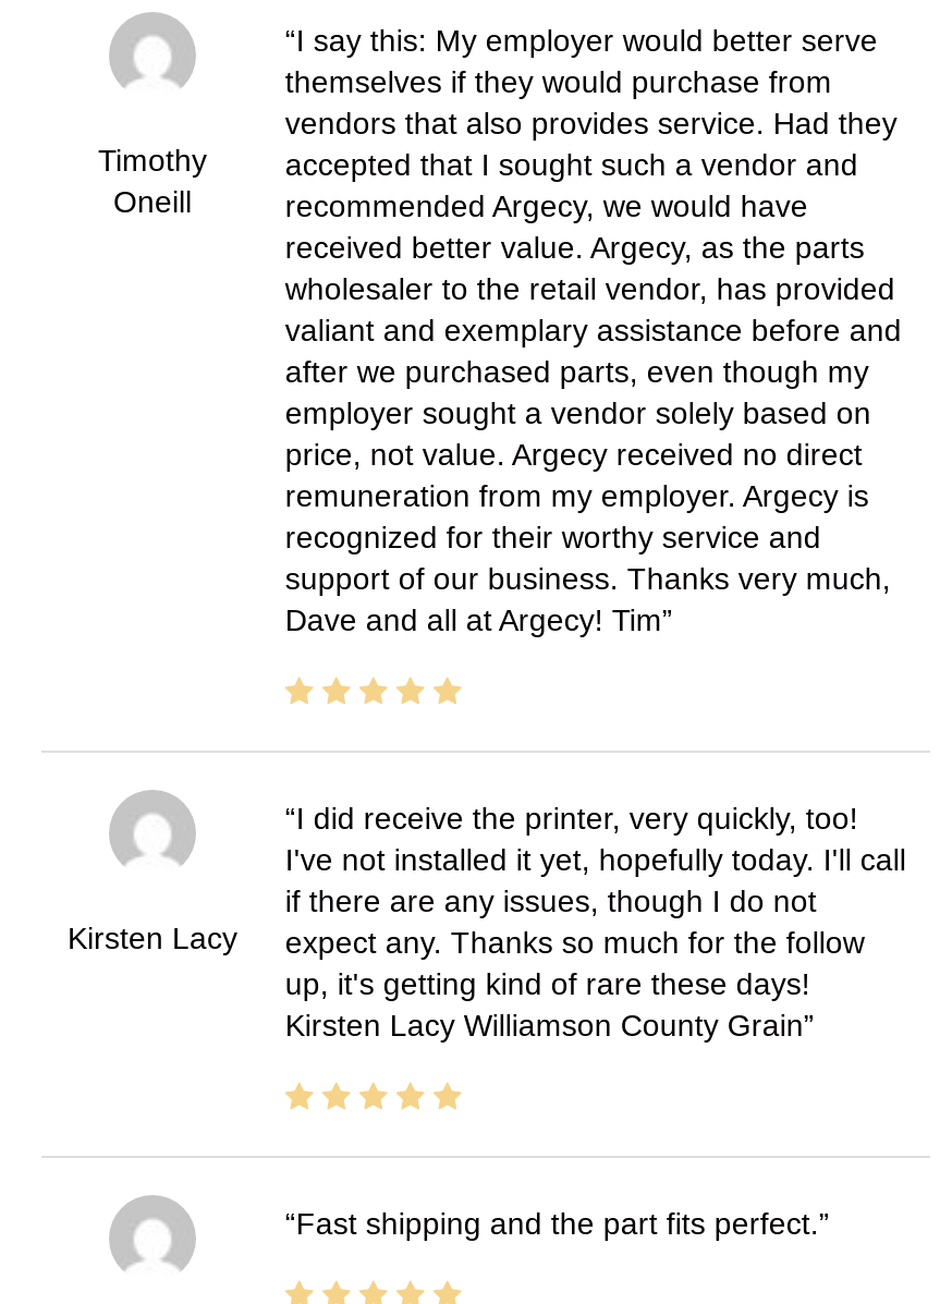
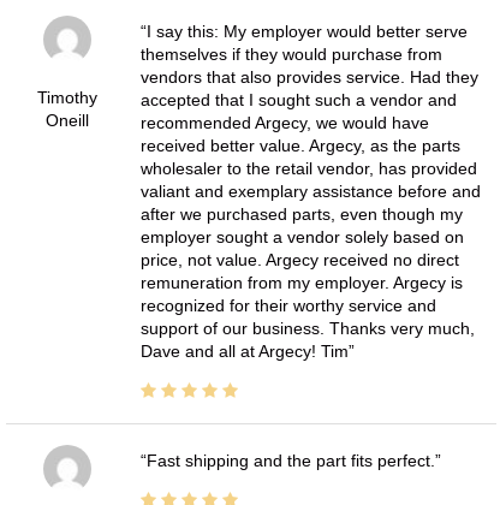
- I did receive the printer, very quickly, too!
- I've not installed it yet, hopefully today. I'll call
- if there are any issues, though I do not
- expect any. Thanks so much for the follow
- up, it's getting kind of rare these days!
- Kirsten Lacy Williamson County Grain

- Kirsten Lacy
